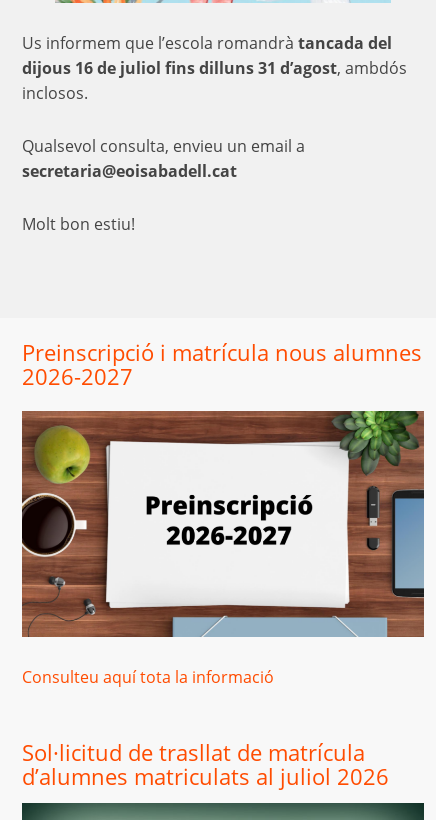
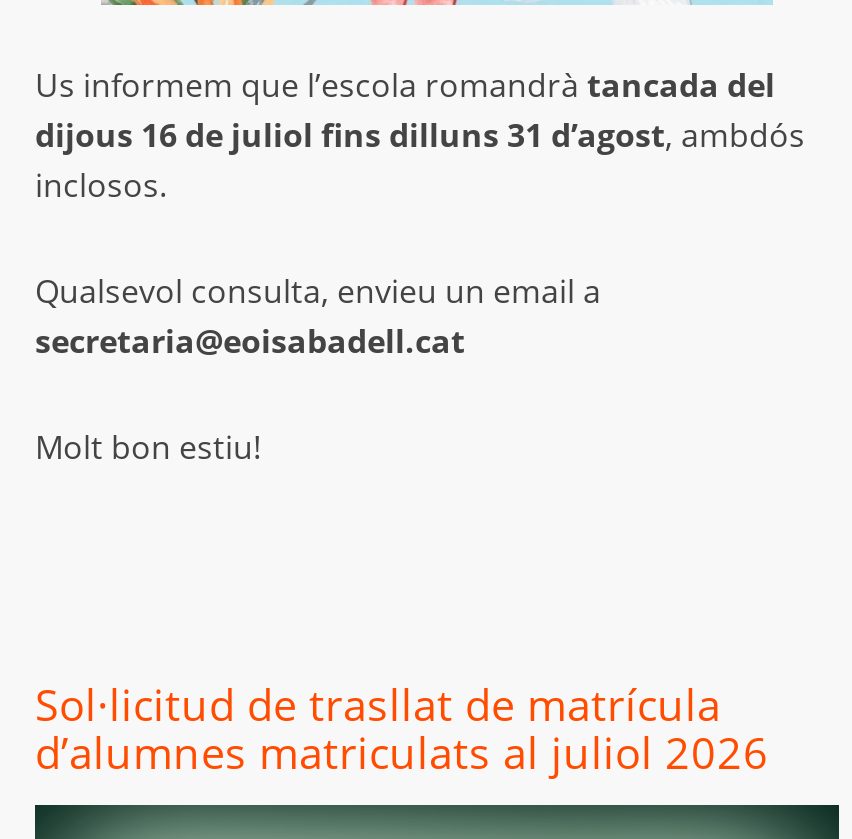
- Preinscripció i matrícula nous alumnes
- 2026-2027

- [image]
- Consulteu aquí tota la informació
